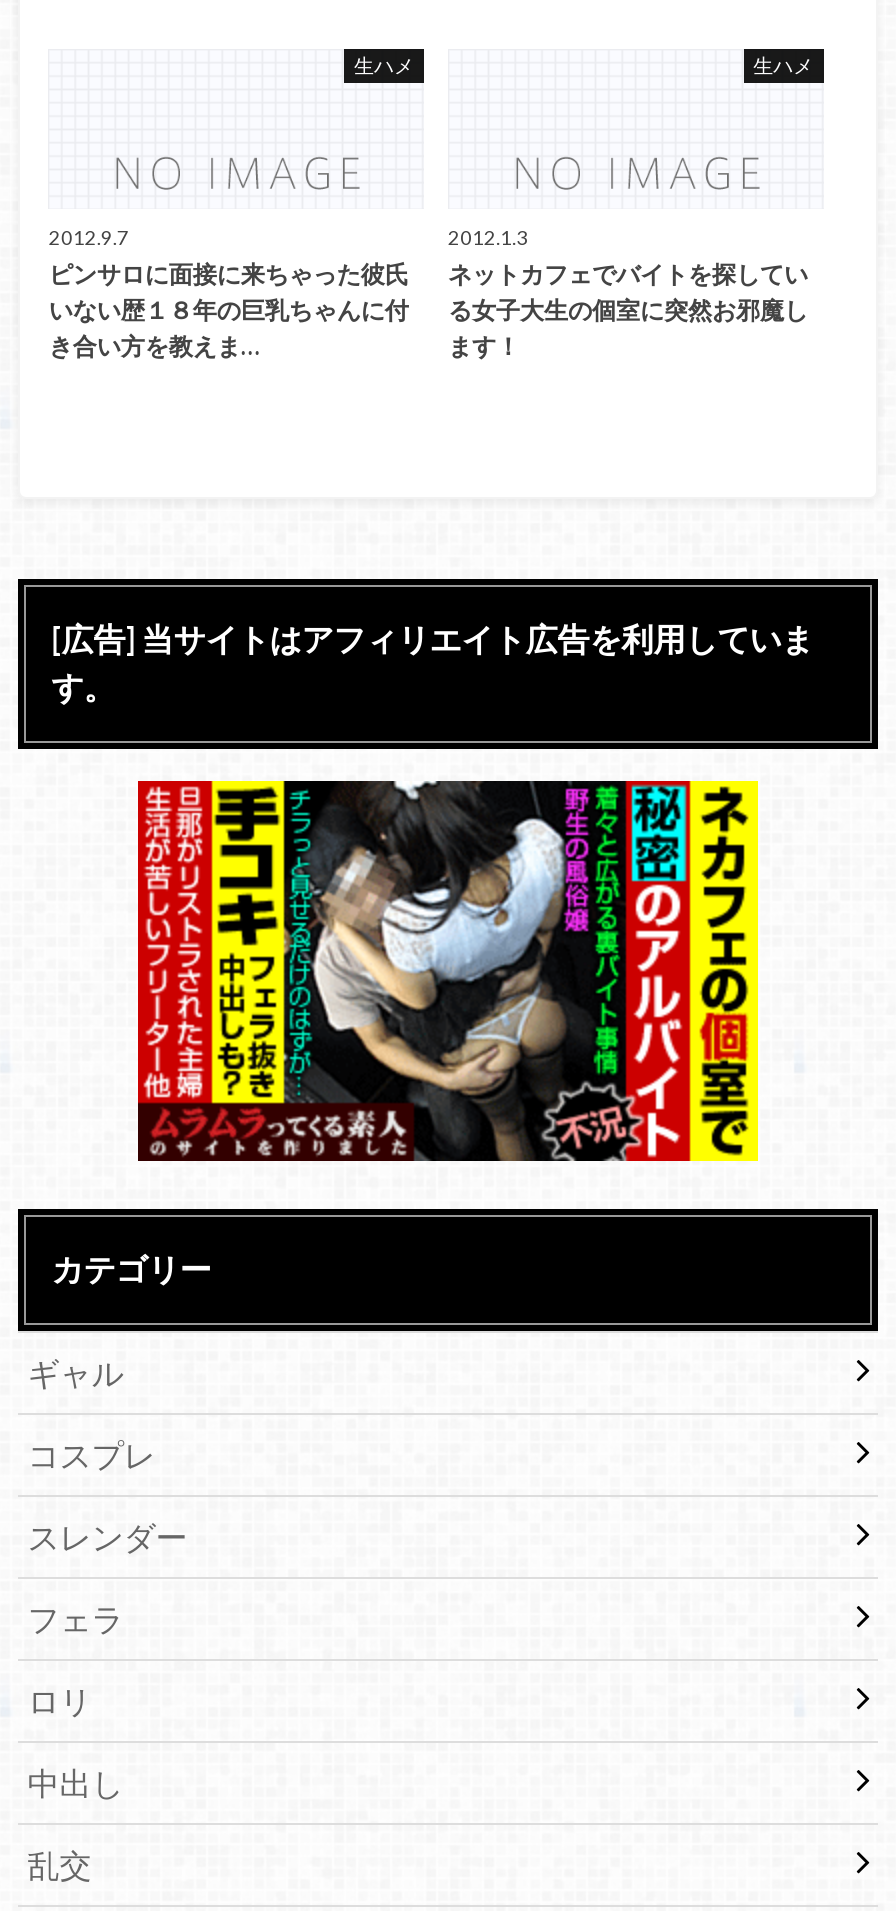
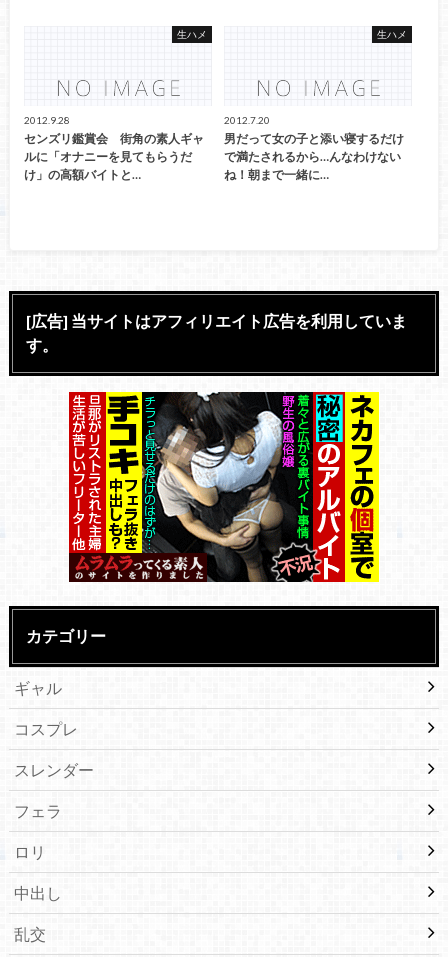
- 2012.9.7
- ピンサロに面接に来ちゃった彼氏
- いない歴１８年の巨乳ちゃんに付
- き合い方を教えま…
+ 2012.9.28
+ センズリ鑑賞会 街角の素人ギャ
+ ルに「オナニーを見てもらうだ
+ け」の高額バイトと…

- 2012.1.3
- ネットカフェでバイトを探してい
- る女子大生の個室に突然お邪魔し
- ます！
+ 2012.7.20
+ 男だって女の子と添い寝するだけ
+ で満たされるから…んなわけない
+ ね！朝まで一緒に…
